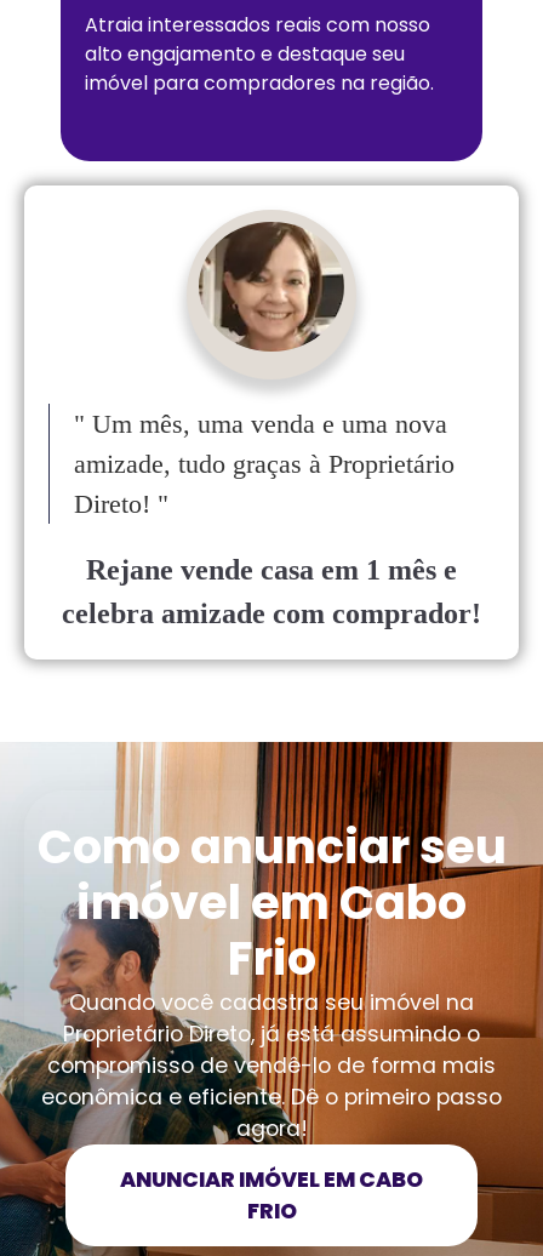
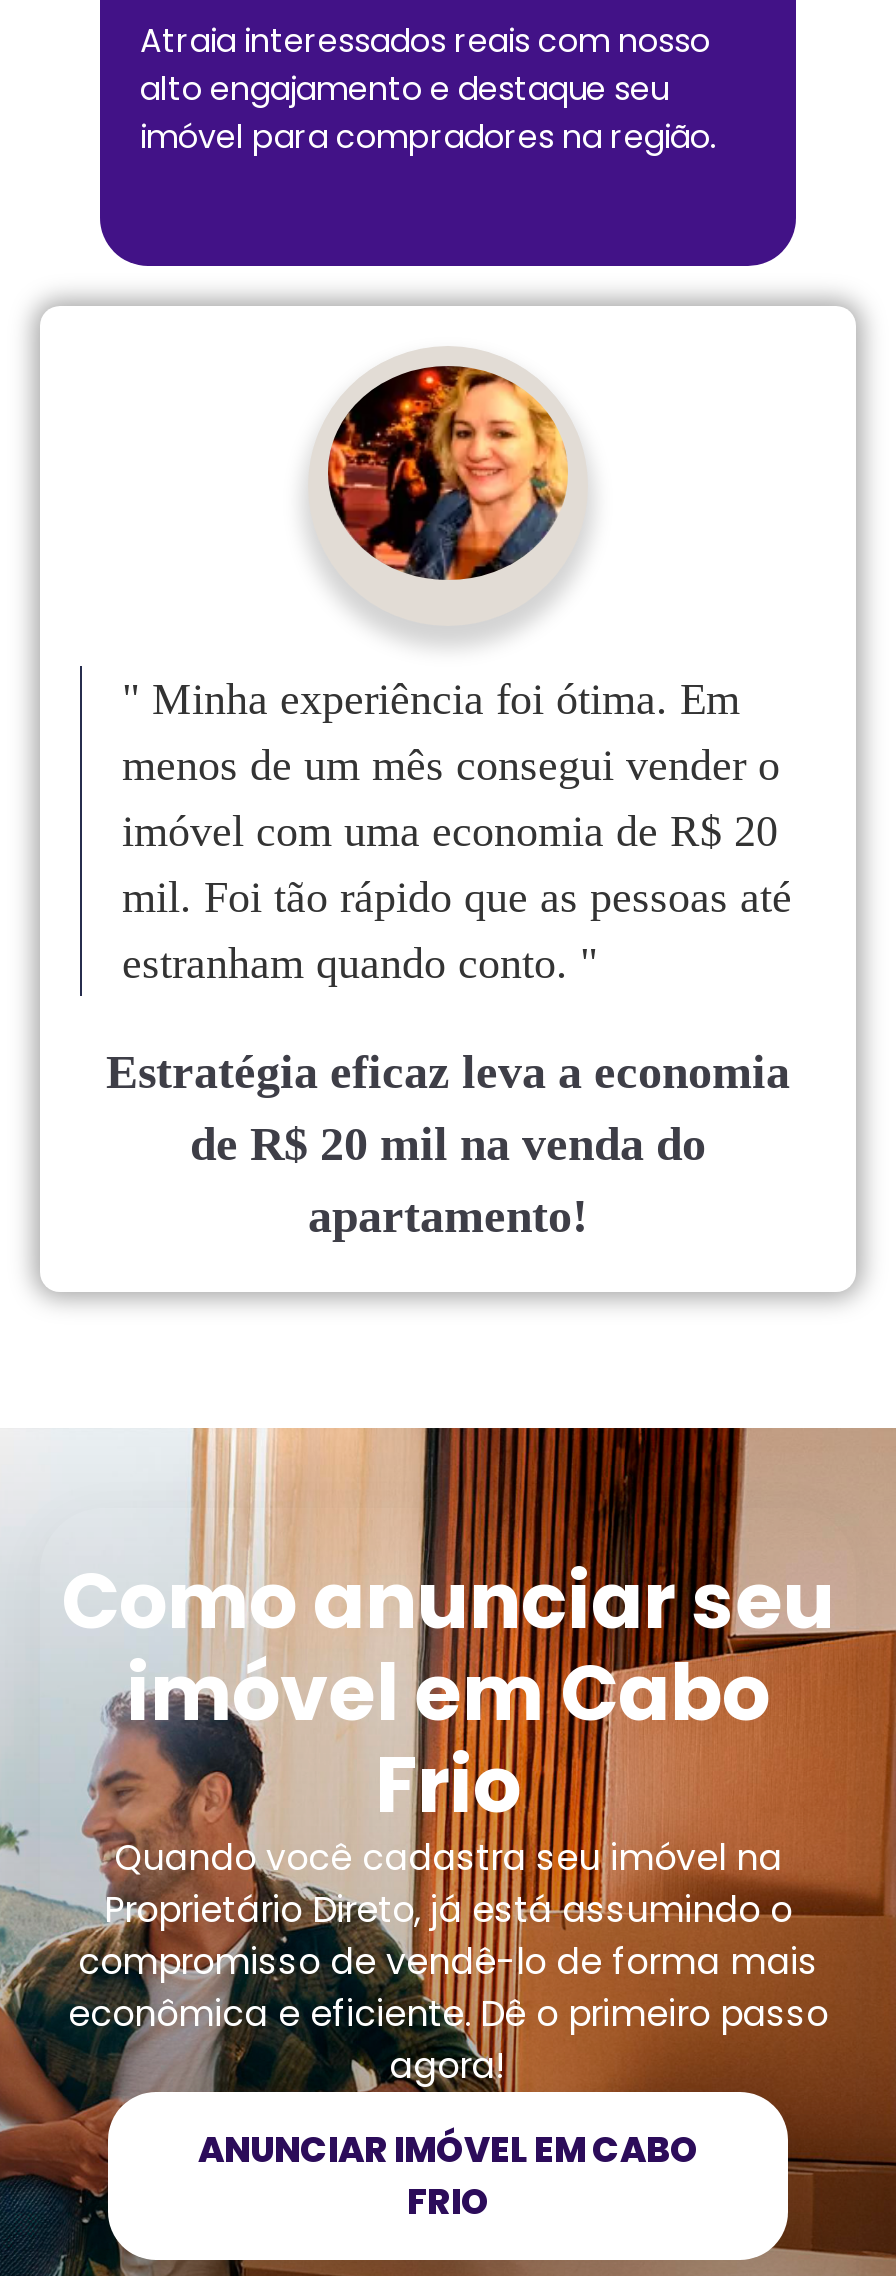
- [image]
+ [image]

- " Um mês, uma venda e uma nova
- amizade, tudo graças à Proprietário
- Direto! "
+ " Minha experiência foi ótima. Em
+ menos de um mês consegui vender o
+ imóvel com uma economia de R$ 20
+ mil. Foi tão rápido que as pessoas até
+ estranham quando conto. "

- Rejane vende casa em 1 mês e
- celebra amizade com comprador!
+ Estratégia eficaz leva a economia
+ de R$ 20 mil na venda do
+ apartamento!
